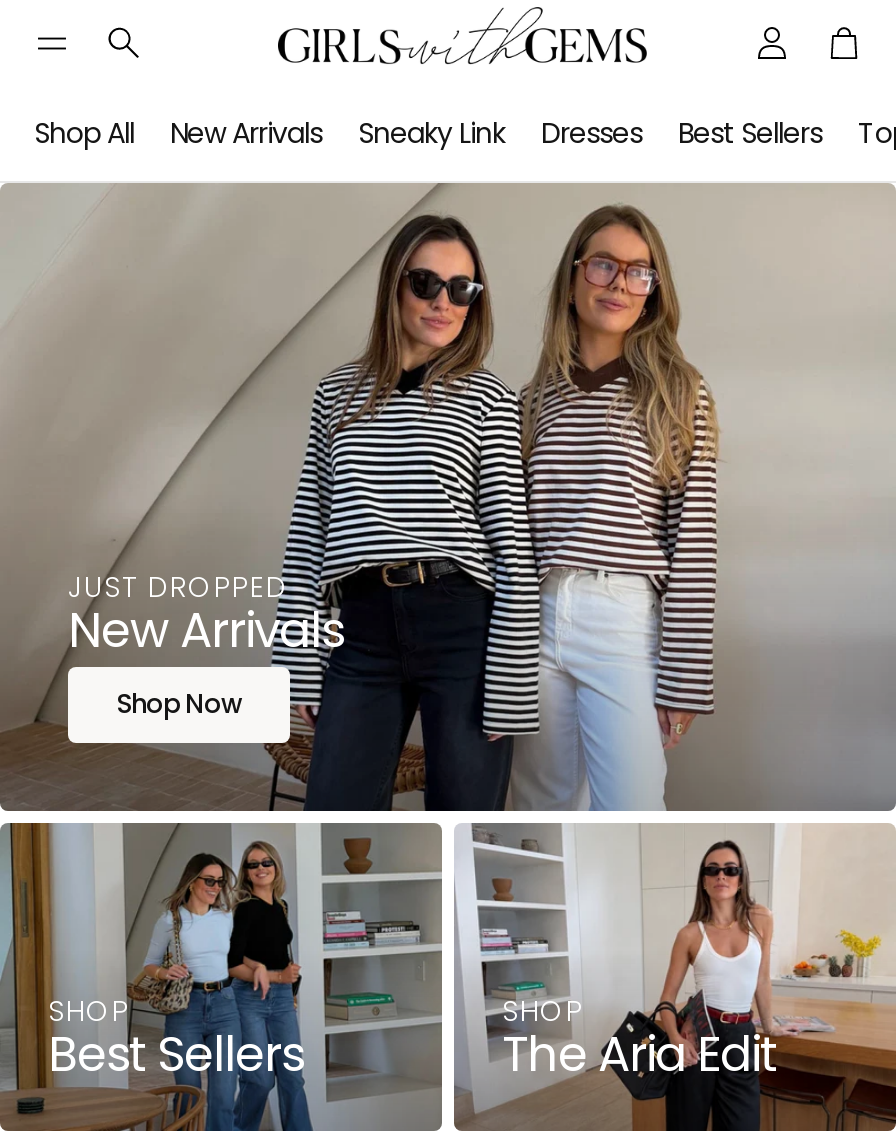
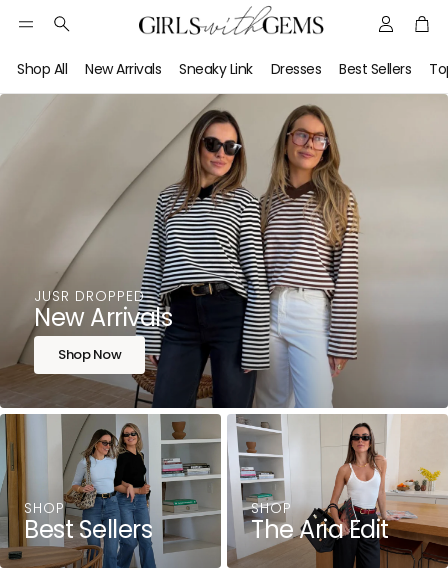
- JUST DROPPED
+ JUSR DROPPED
